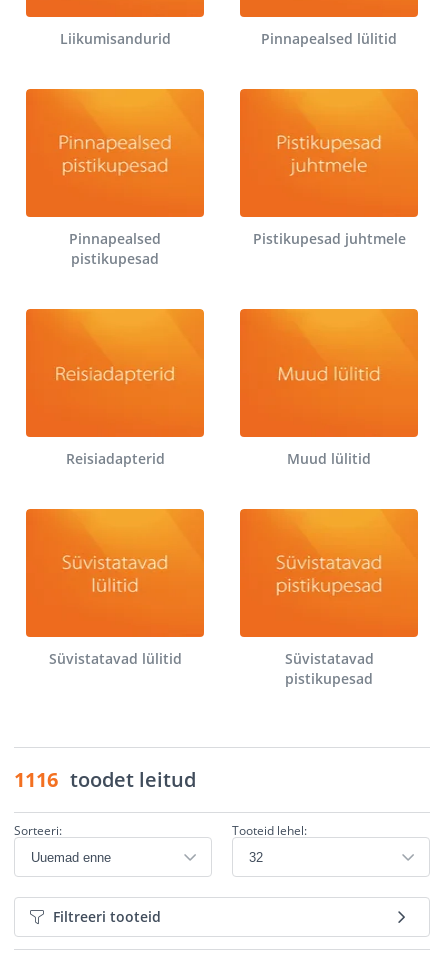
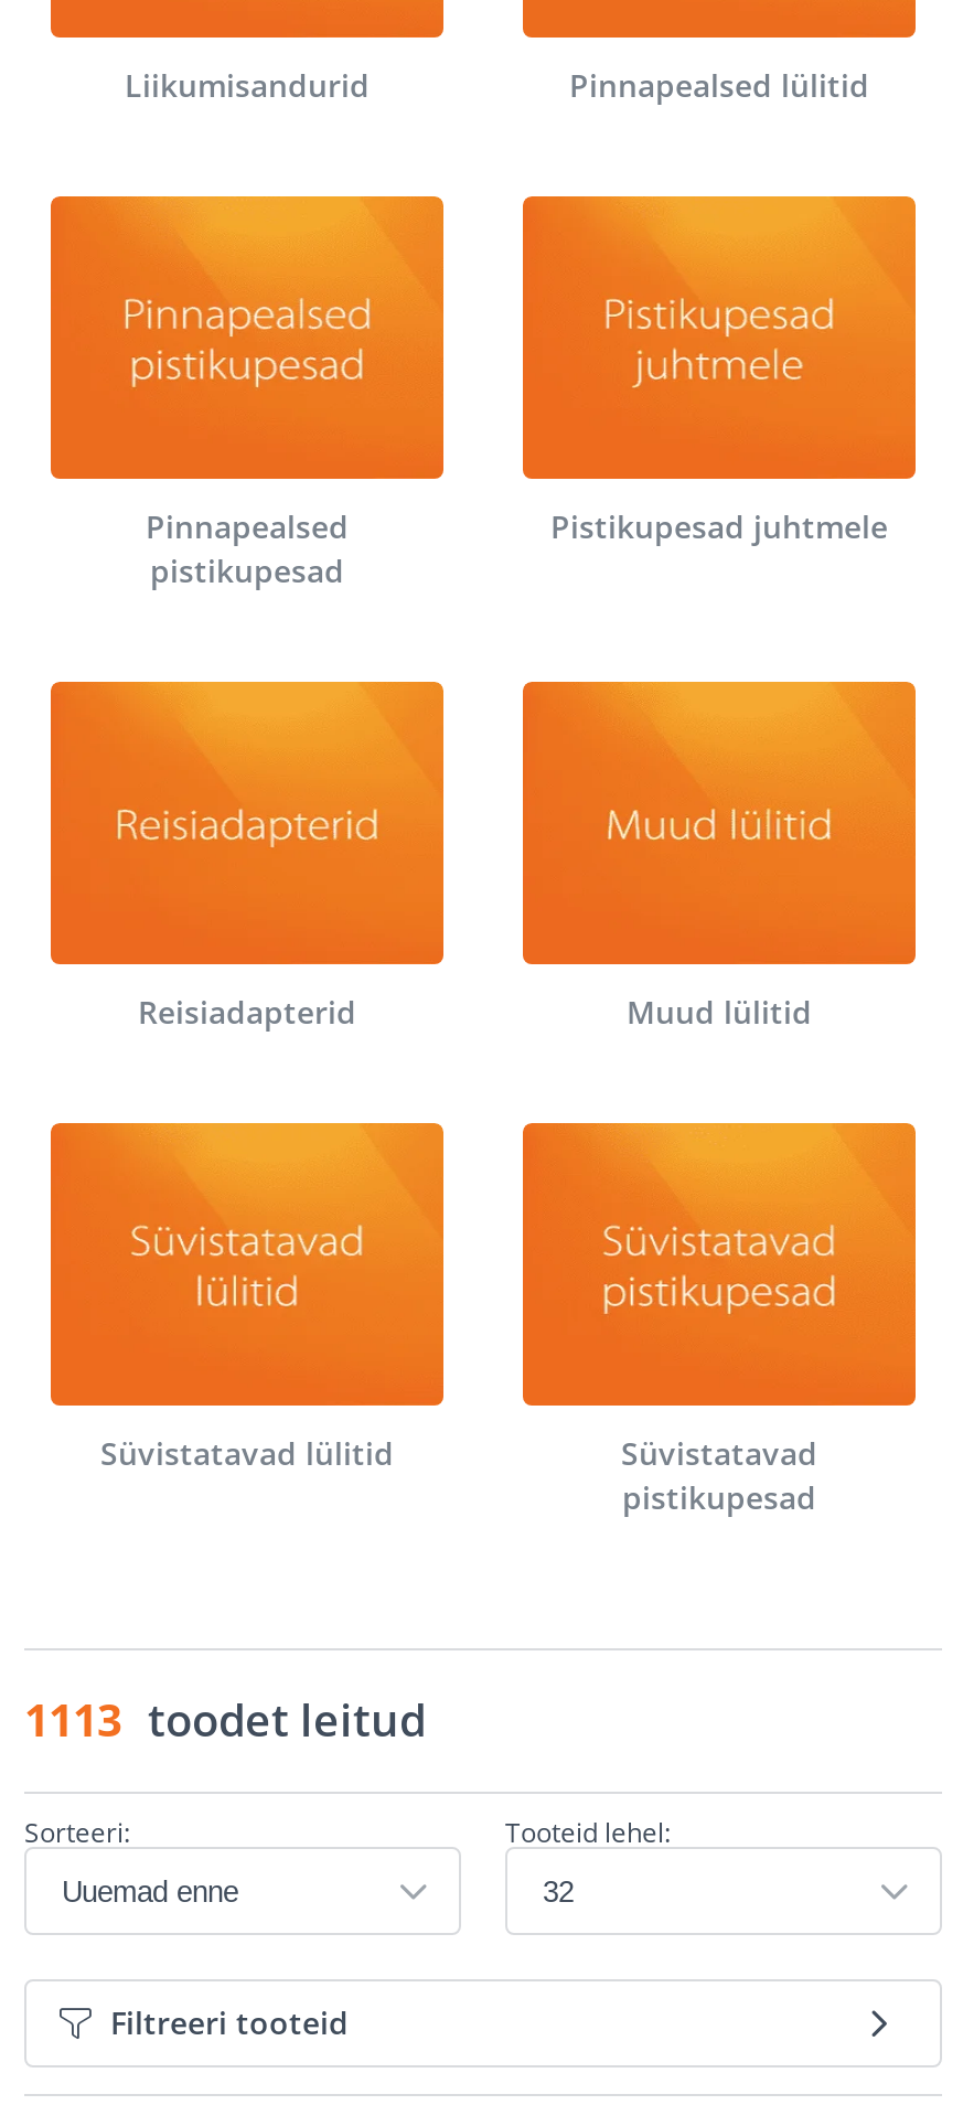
- 1116 toodet leitud
+ 1113 toodet leitud
